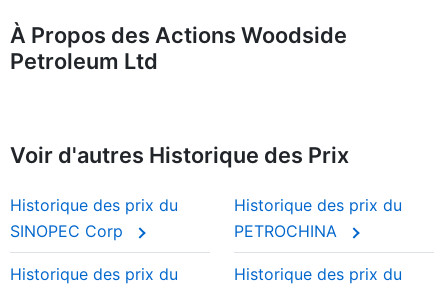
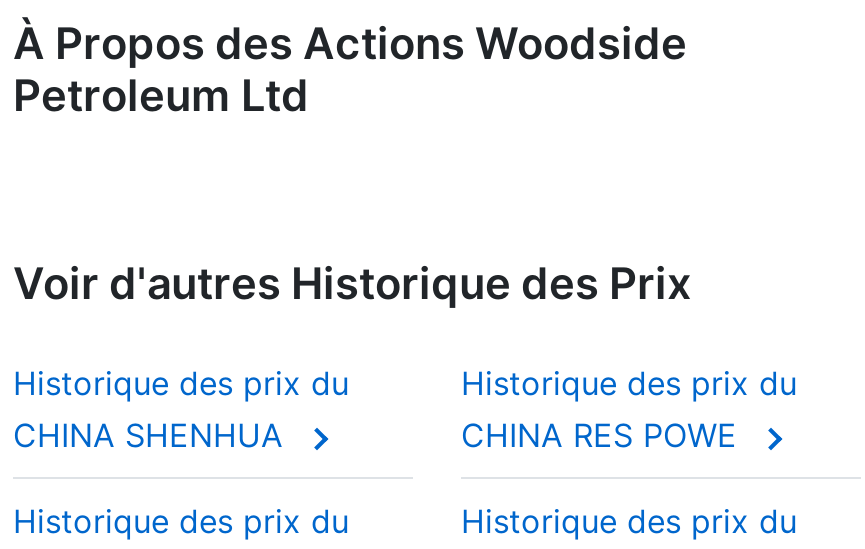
- SINOPEC Corp
+ CHINA SHENHUA

- PETROCHINA
+ CHINA RES POWE
